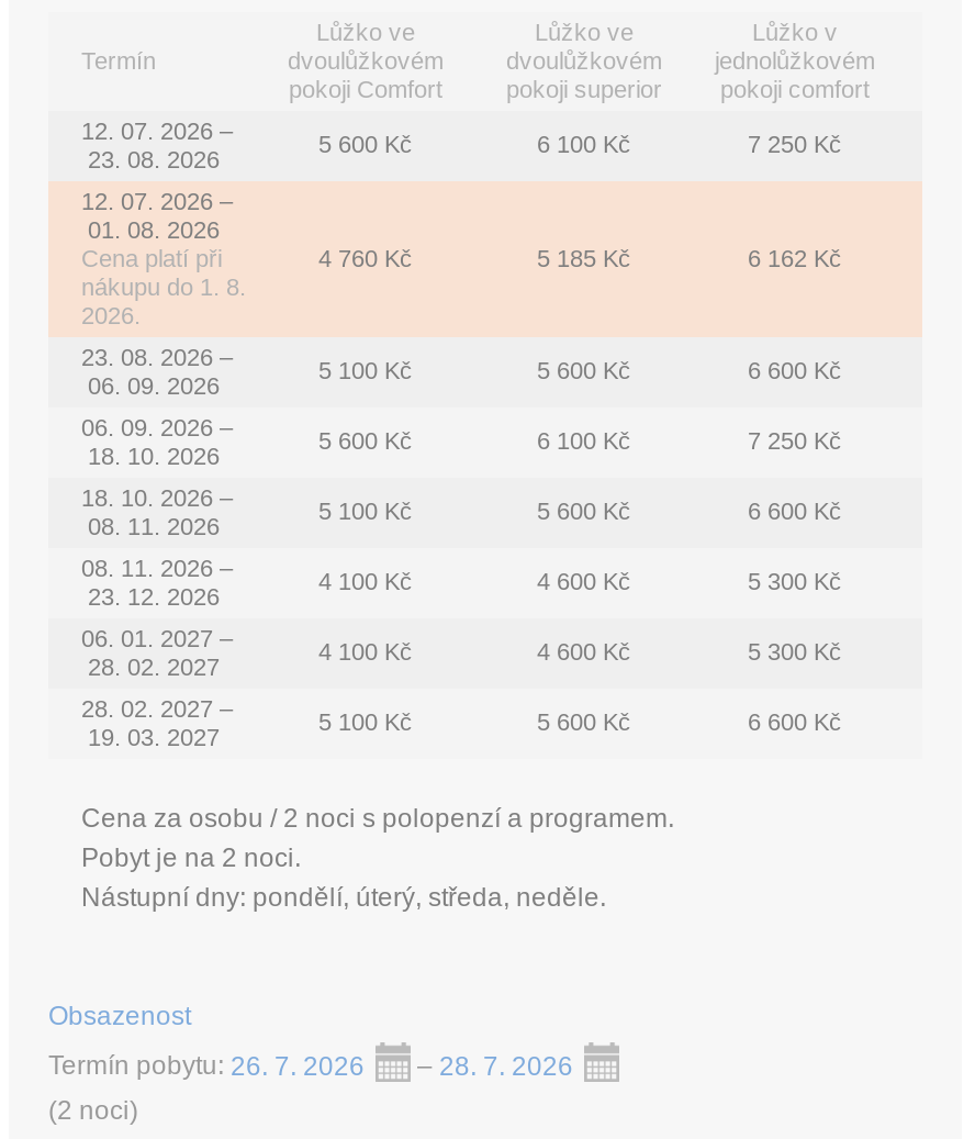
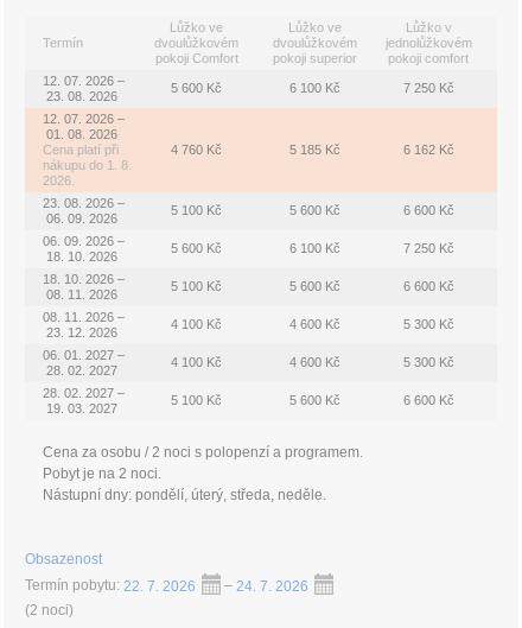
- Termín pobytu: 26. 7. 2026
+ Termín pobytu: 22. 7. 2026

- – 28. 7. 2026
+ – 24. 7. 2026
